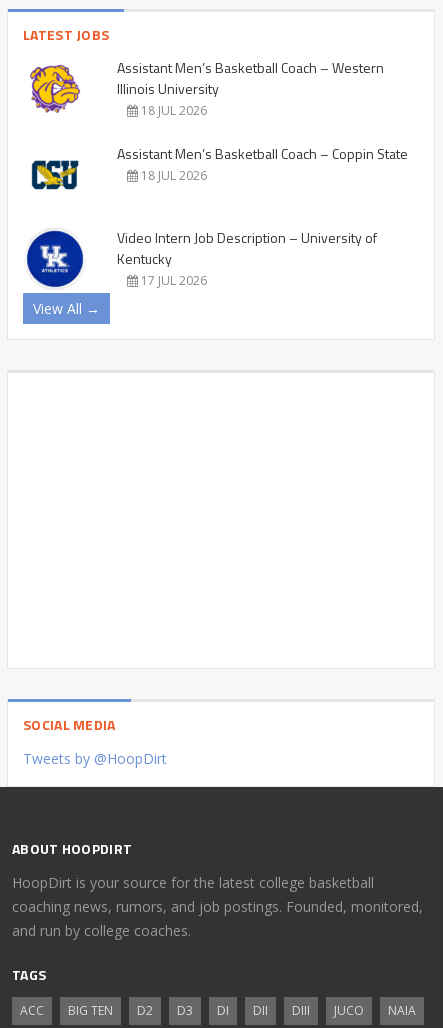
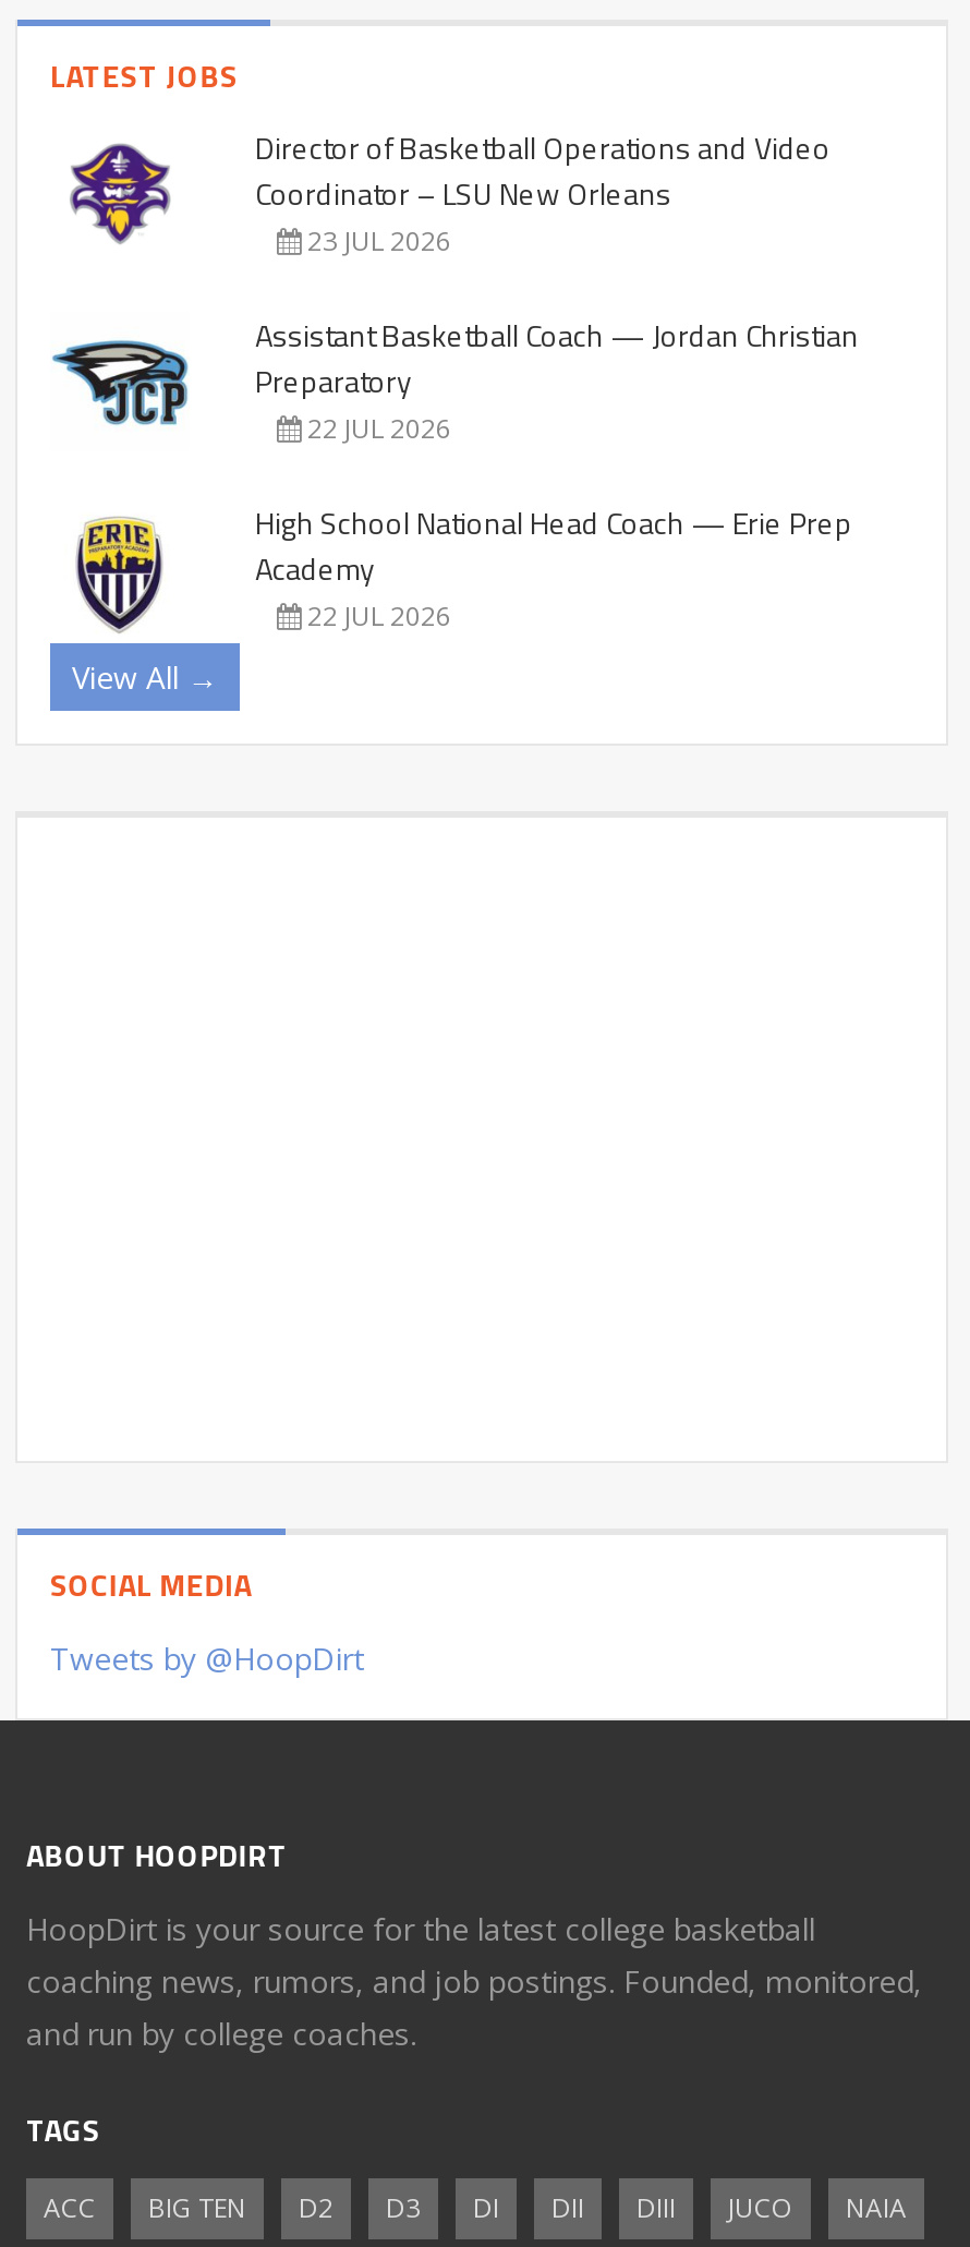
- [image]
- Assistant Men’s Basketball Coach – Western
- Illinois University
- 18 JUL 2026
+ [image]
+ Director of Basketball Operations and Video
+ Coordinator – LSU New Orleans
+ 23 JUL 2026

- [image]
- Assistant Men’s Basketball Coach – Coppin State
- 18 JUL 2026
+ [image]
+ Assistant Basketball Coach — Jordan Christian
+ Preparatory
+ 22 JUL 2026

- [image]
- Video Intern Job Description – University of
- Kentucky
- 17 JUL 2026
+ [image]
+ High School National Head Coach — Erie Prep
+ Academy
+ 22 JUL 2026
